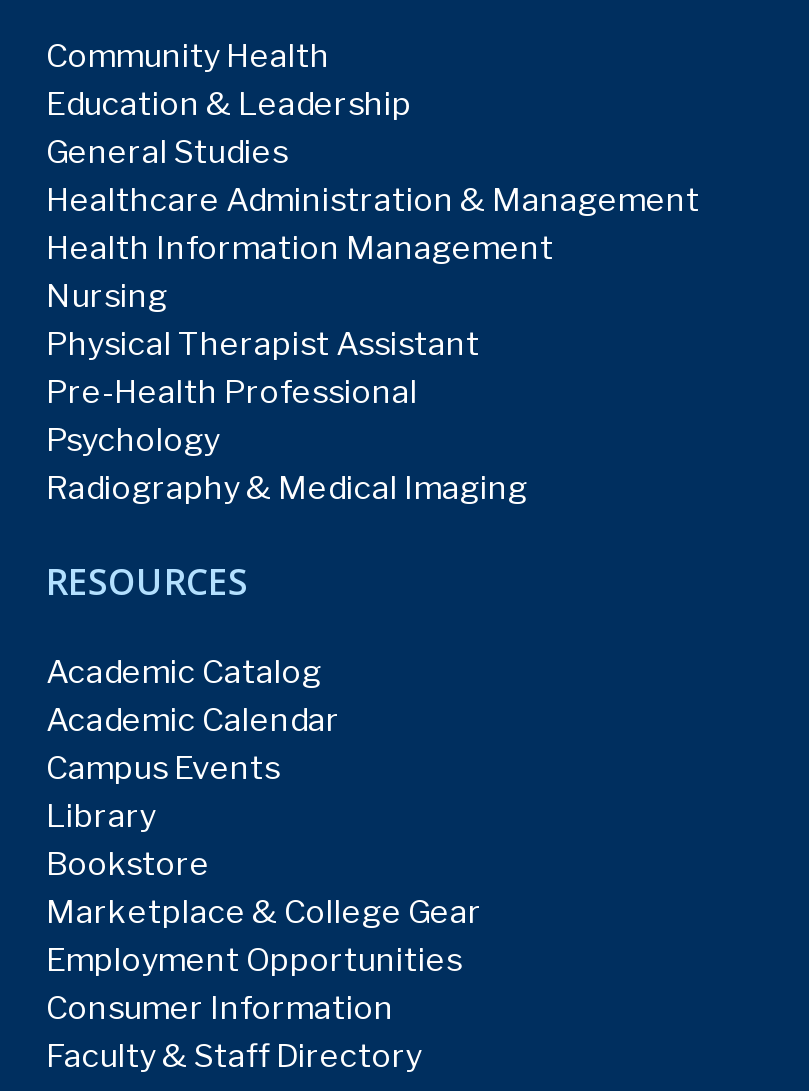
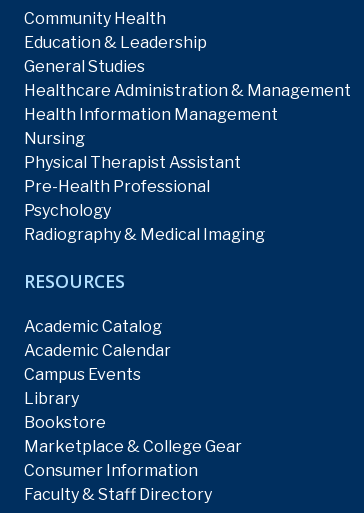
- Employment Opportunities
